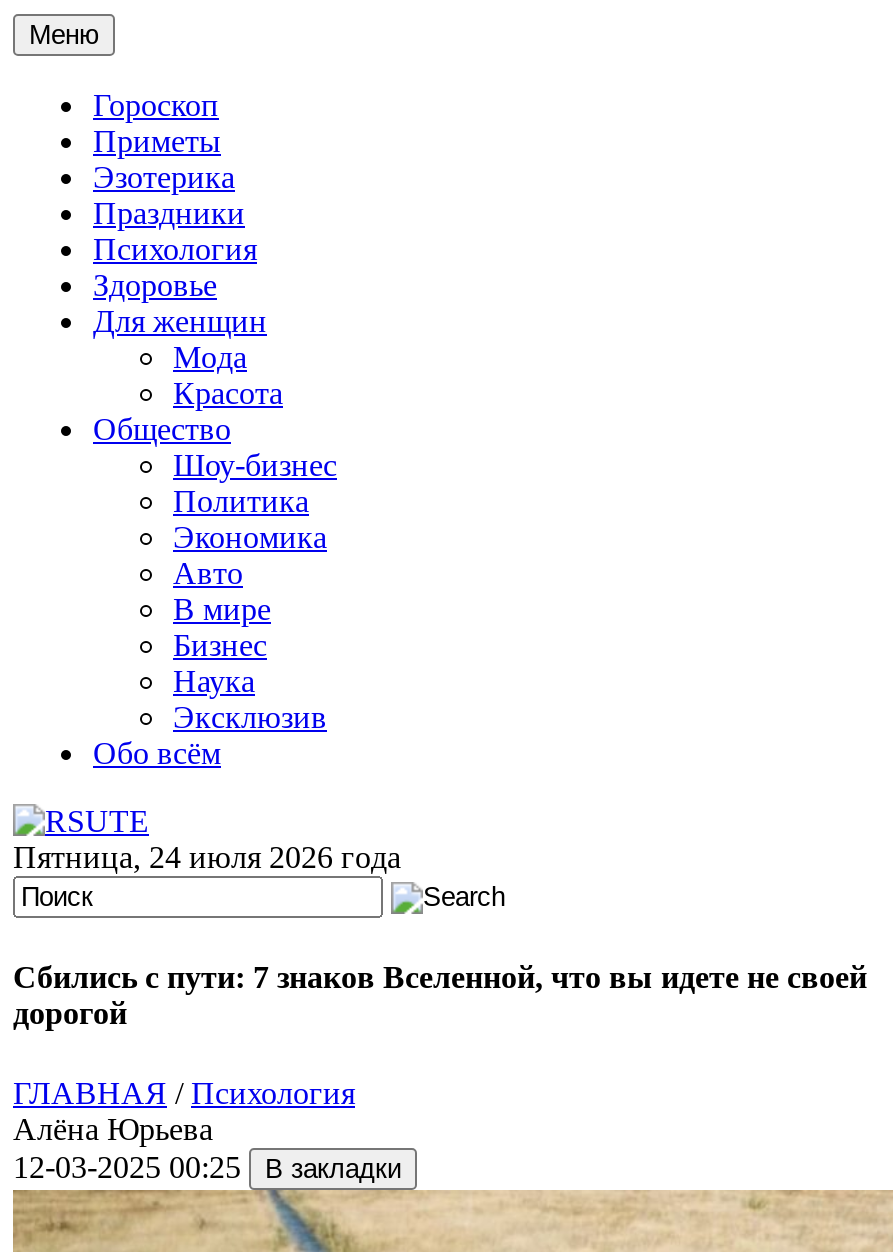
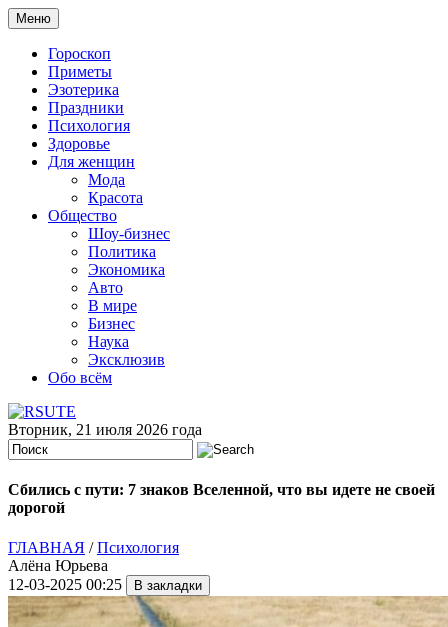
- Пятница, 24 июля 2026 года
+ Вторник, 21 июля 2026 года
